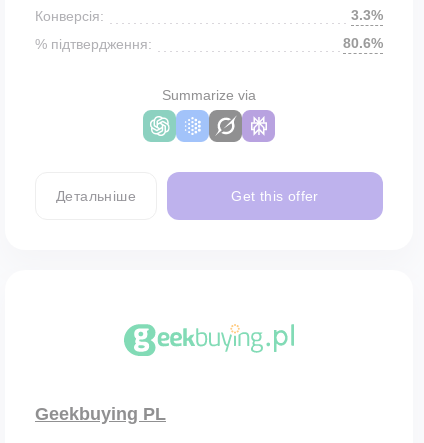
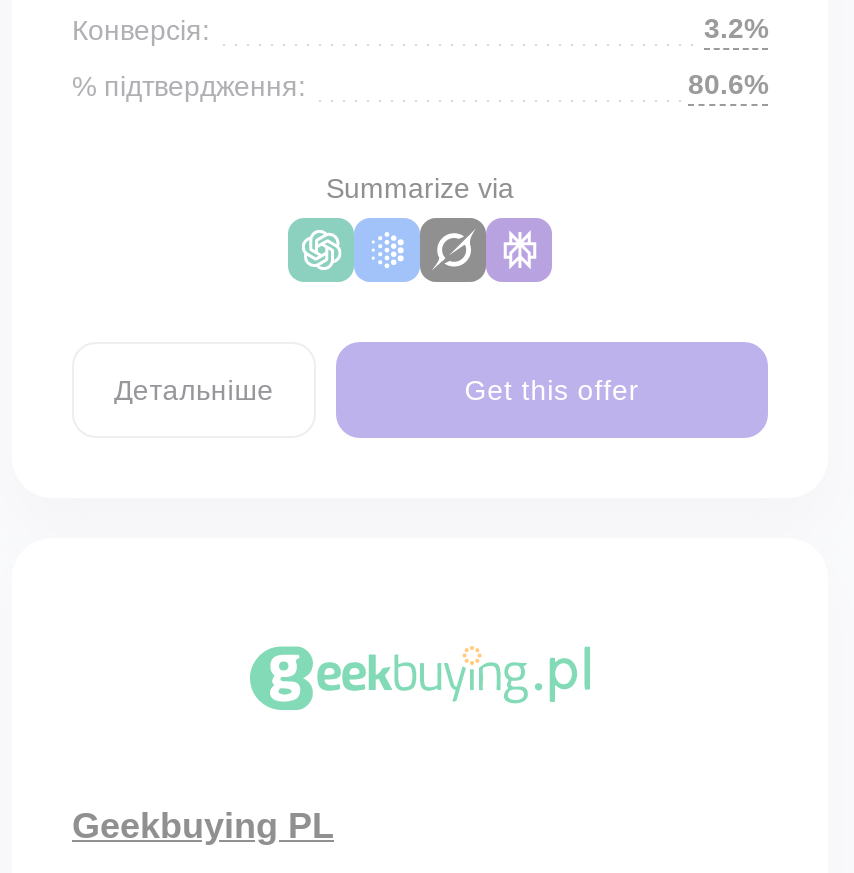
- 3.3%
+ 3.2%
